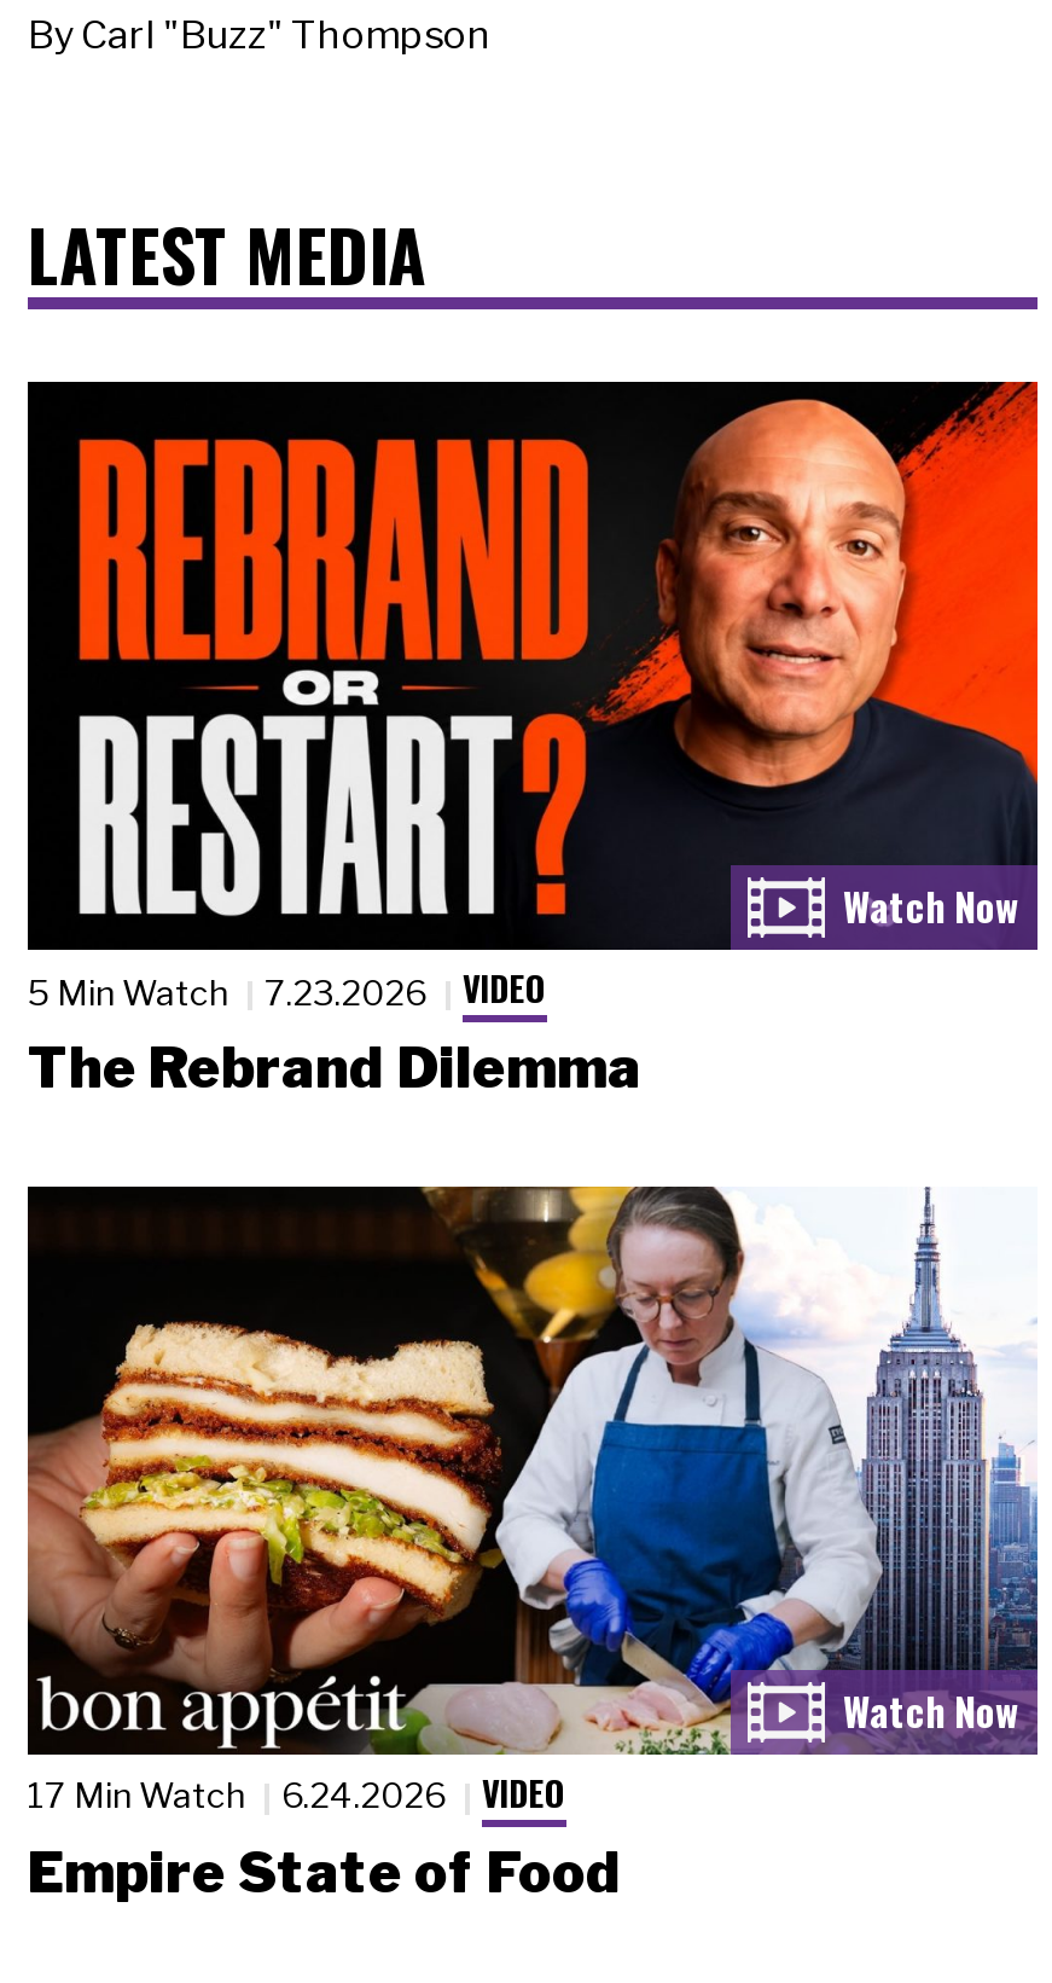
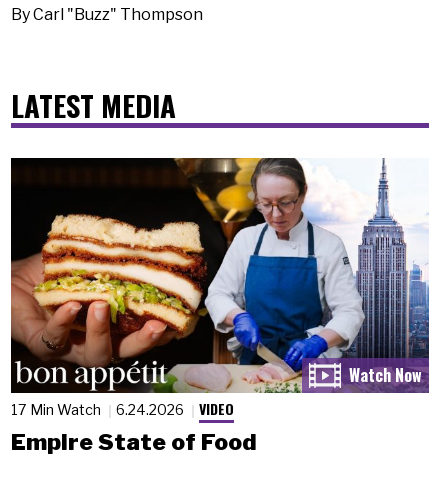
- [image]
- 5 Min Watch
- 7.23.2026
- VIDEO
- The Rebrand Dilemma
